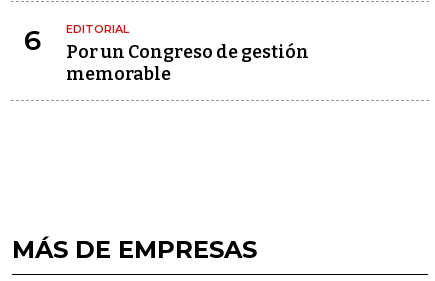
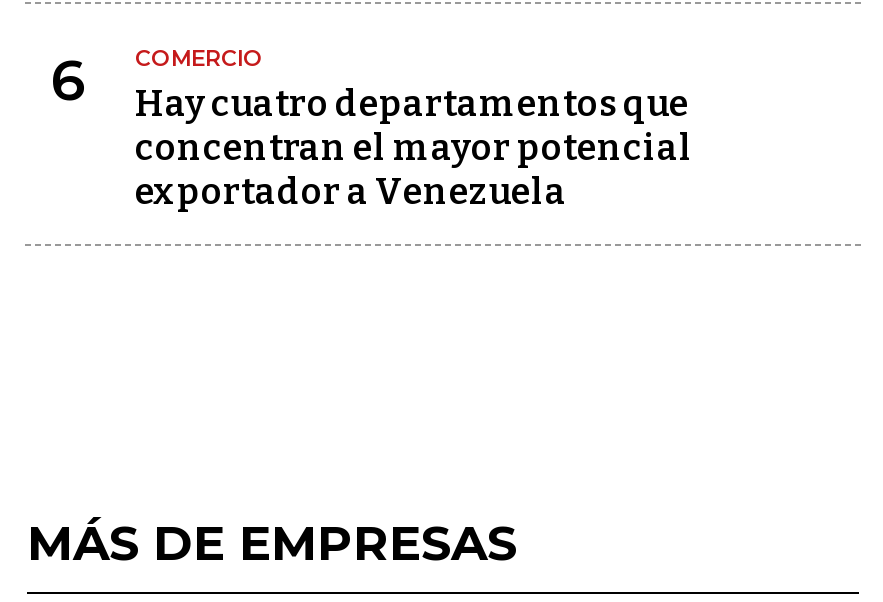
- EDITORIAL
- Por un Congreso de gestión
- memorable
+ COMERCIO
+ Hay cuatro departamentos que
+ concentran el mayor potencial
+ exportador a Venezuela
